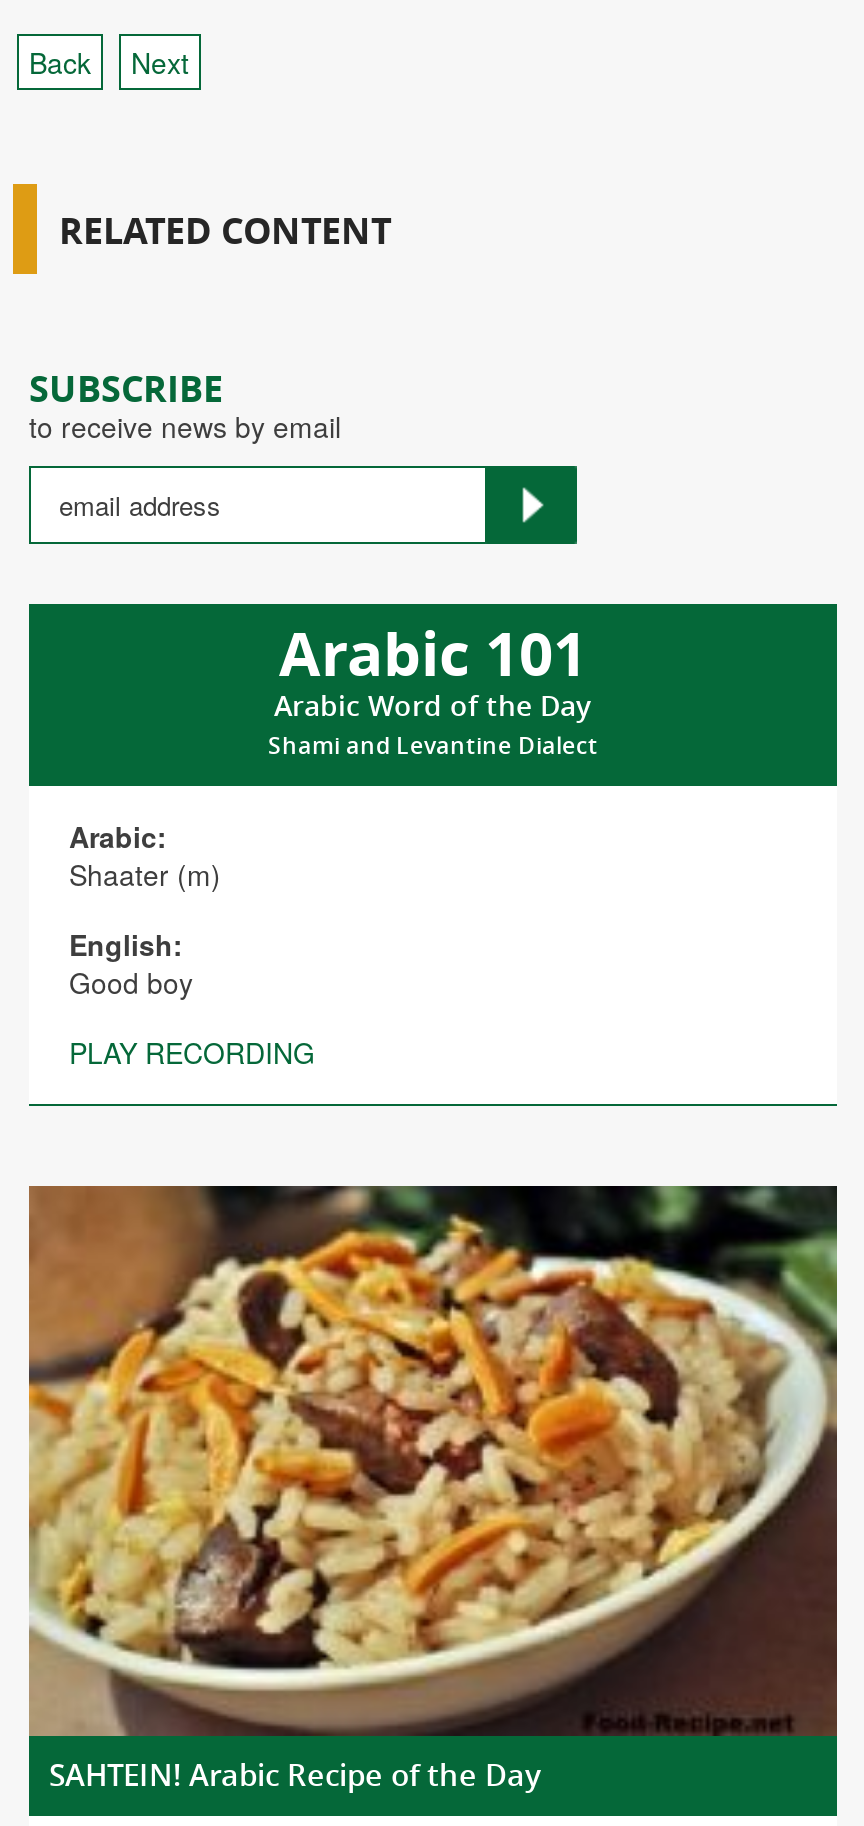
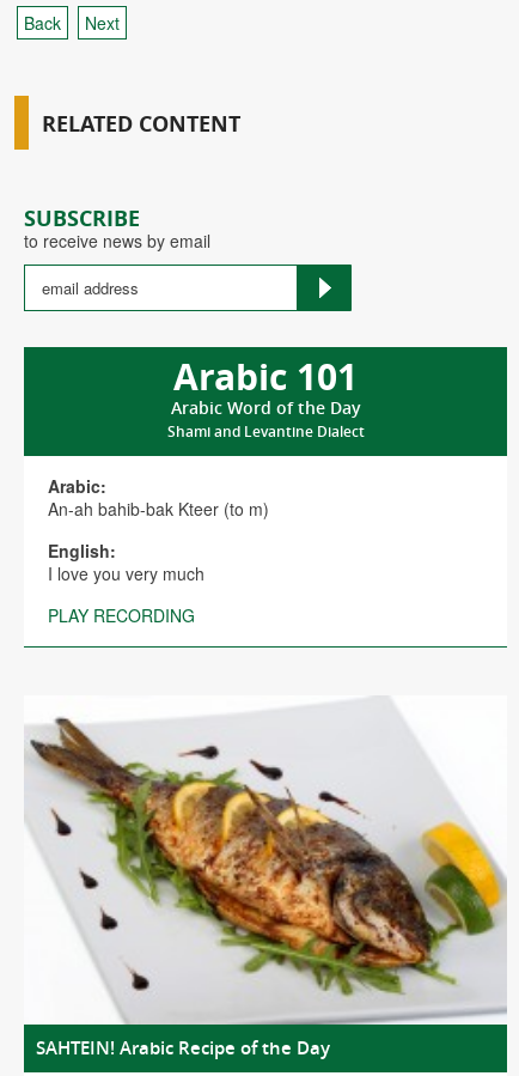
- Shaater (m)
+ An-ah bahib-bak Kteer (to m)

- Good boy
+ I love you very much

- [image]
+ [image]
